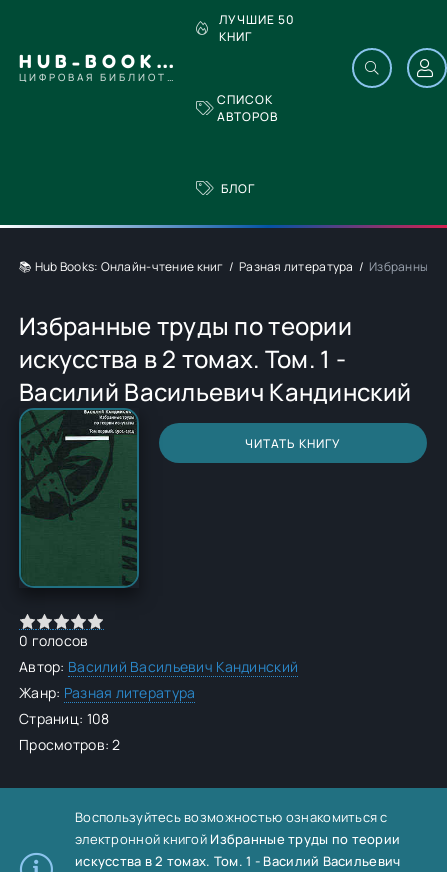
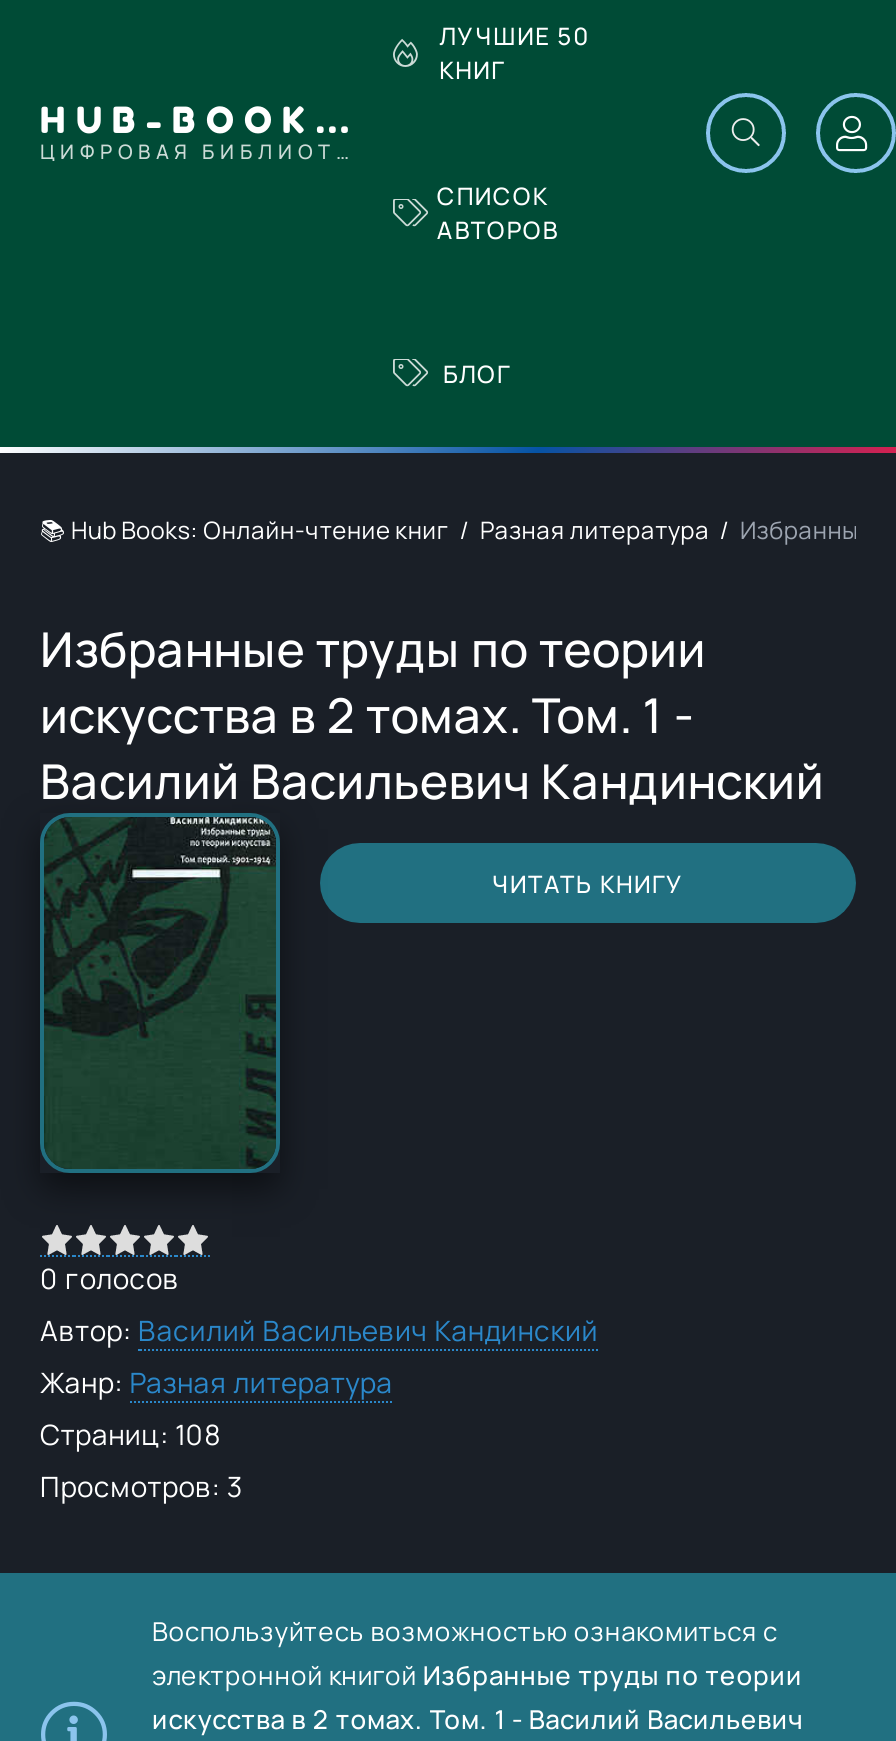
- Просмотров: 2
+ Просмотров: 3
